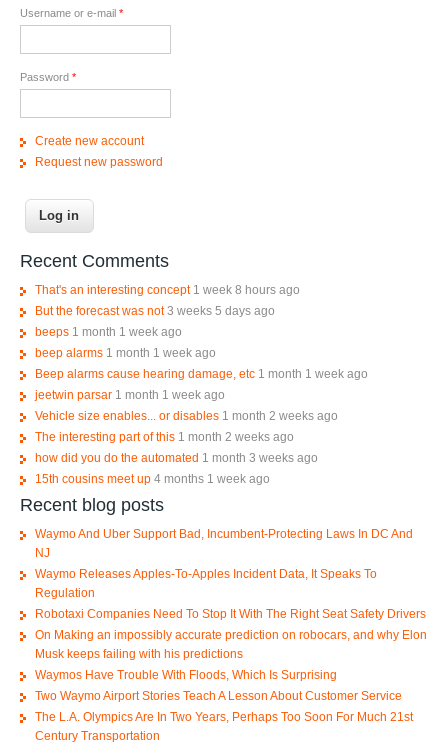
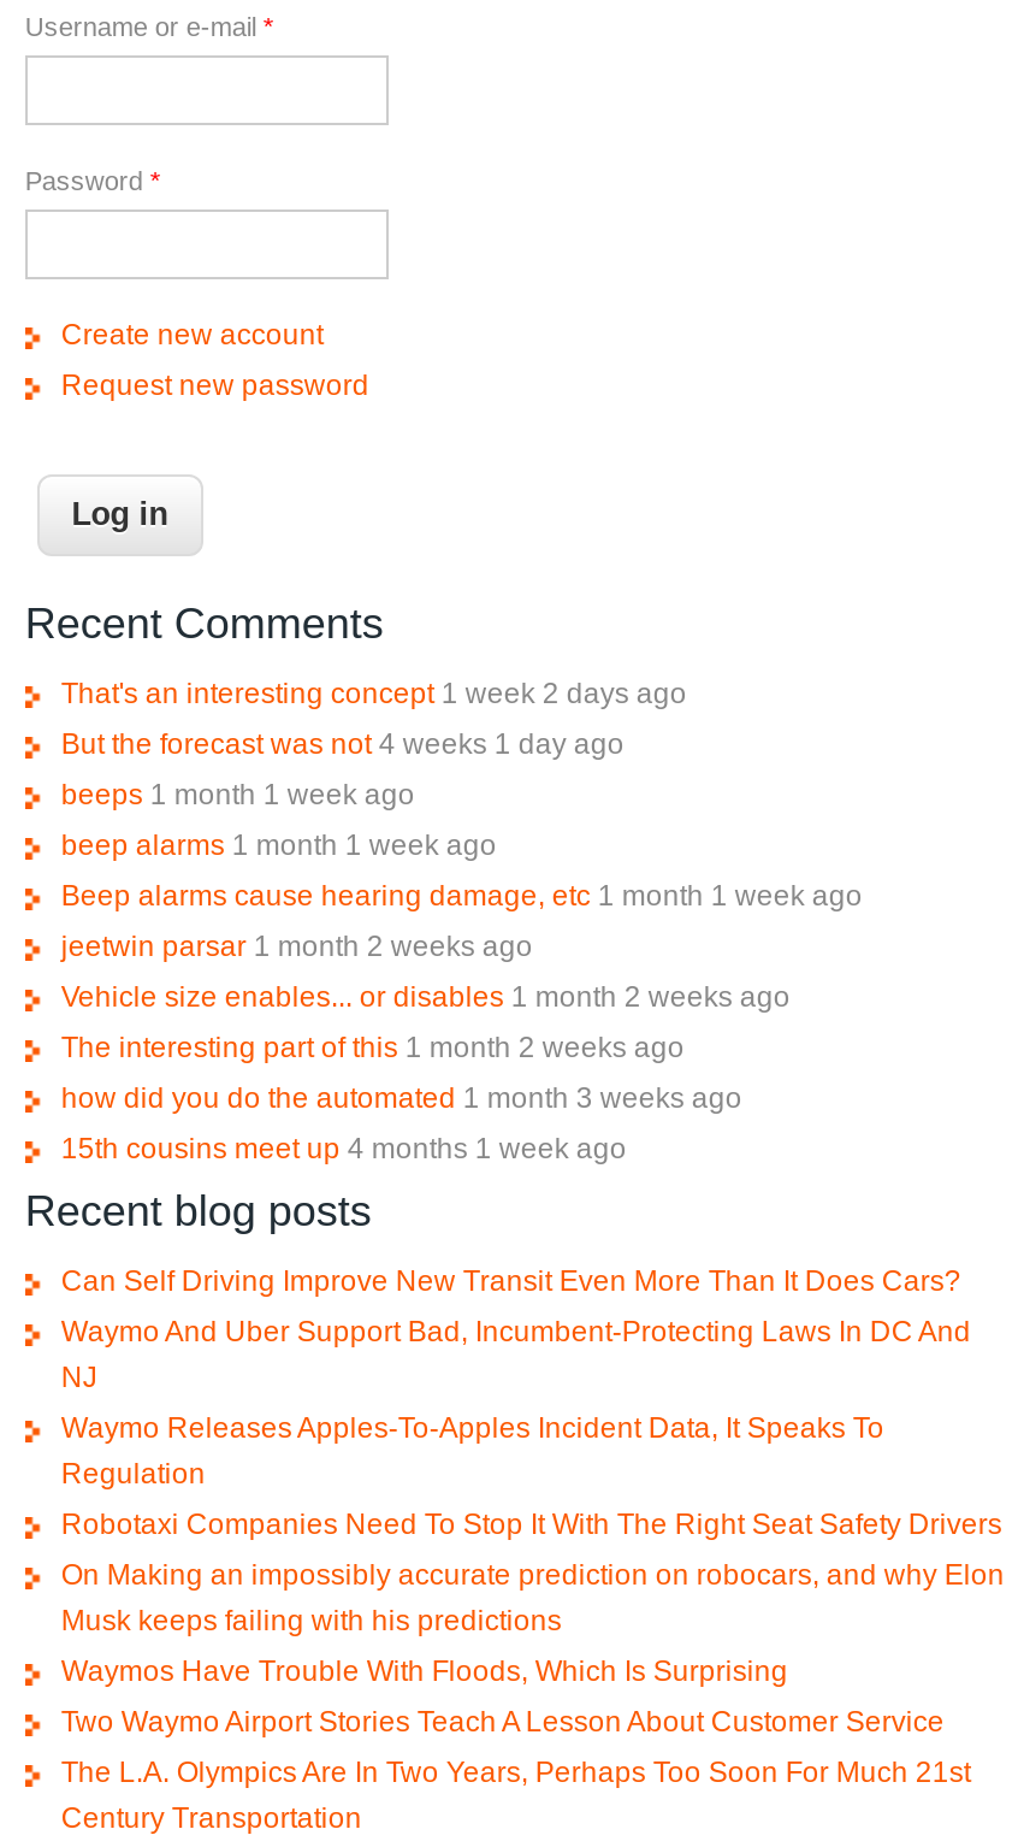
- That's an interesting concept 1 week 8 hours ago
+ That's an interesting concept 1 week 2 days ago

- But the forecast was not 3 weeks 5 days ago
+ But the forecast was not 4 weeks 1 day ago

- jeetwin parsar 1 month 1 week ago
+ jeetwin parsar 1 month 2 weeks ago

+ Can Self Driving Improve New Transit Even More Than It Does Cars?
